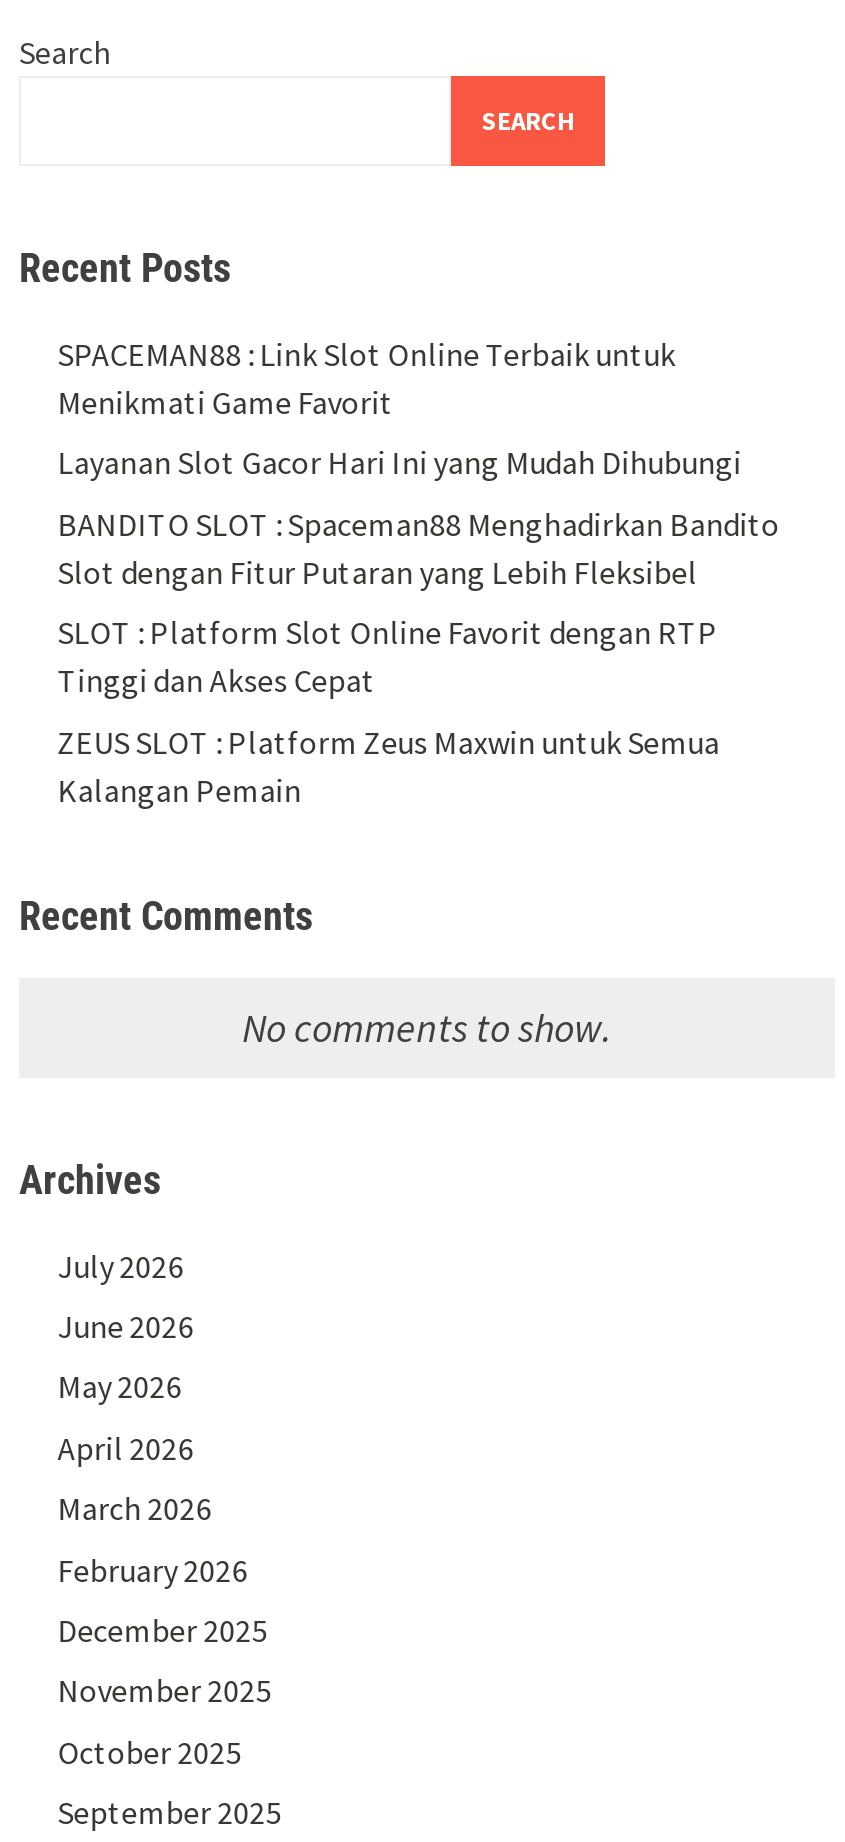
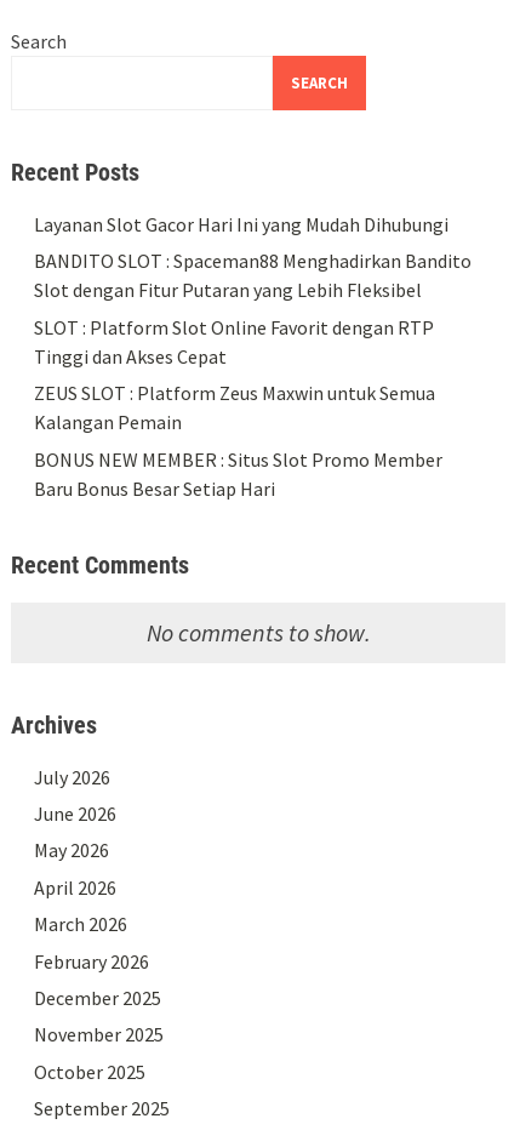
- SPACEMAN88 : Link Slot Online Terbaik untuk
- Menikmati Game Favorit

moved up: Layanan Slot Gacor Hari Ini yang Mudah Dihubungi | BANDITO SLOT : Spaceman88 Menghadirkan Bandito | Slot dengan Fitur Putaran yang Lebih Fleksibel | SLOT : Platform Slot Online Favorit dengan RTP | Tinggi dan Akses Cepat | ZEUS SLOT : Platform Zeus Maxwin untuk Semua | Kalangan Pemain

+ BONUS NEW MEMBER : Situs Slot Promo Member
+ Baru Bonus Besar Setiap Hari
